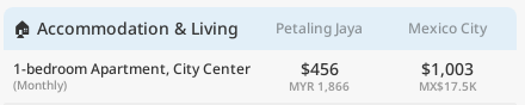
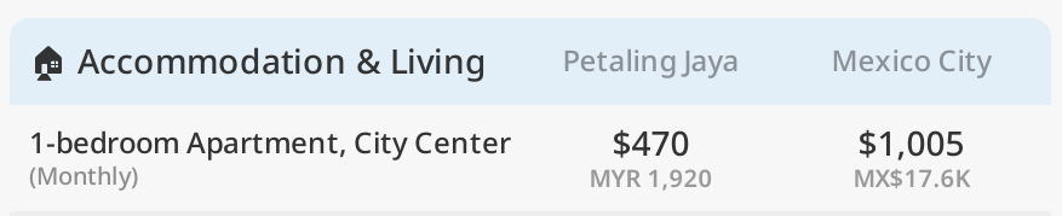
- $456
- MYR 1,866
+ $470
+ MYR 1,920

- $1,003
- MX$17.5K
+ $1,005
+ MX$17.6K
